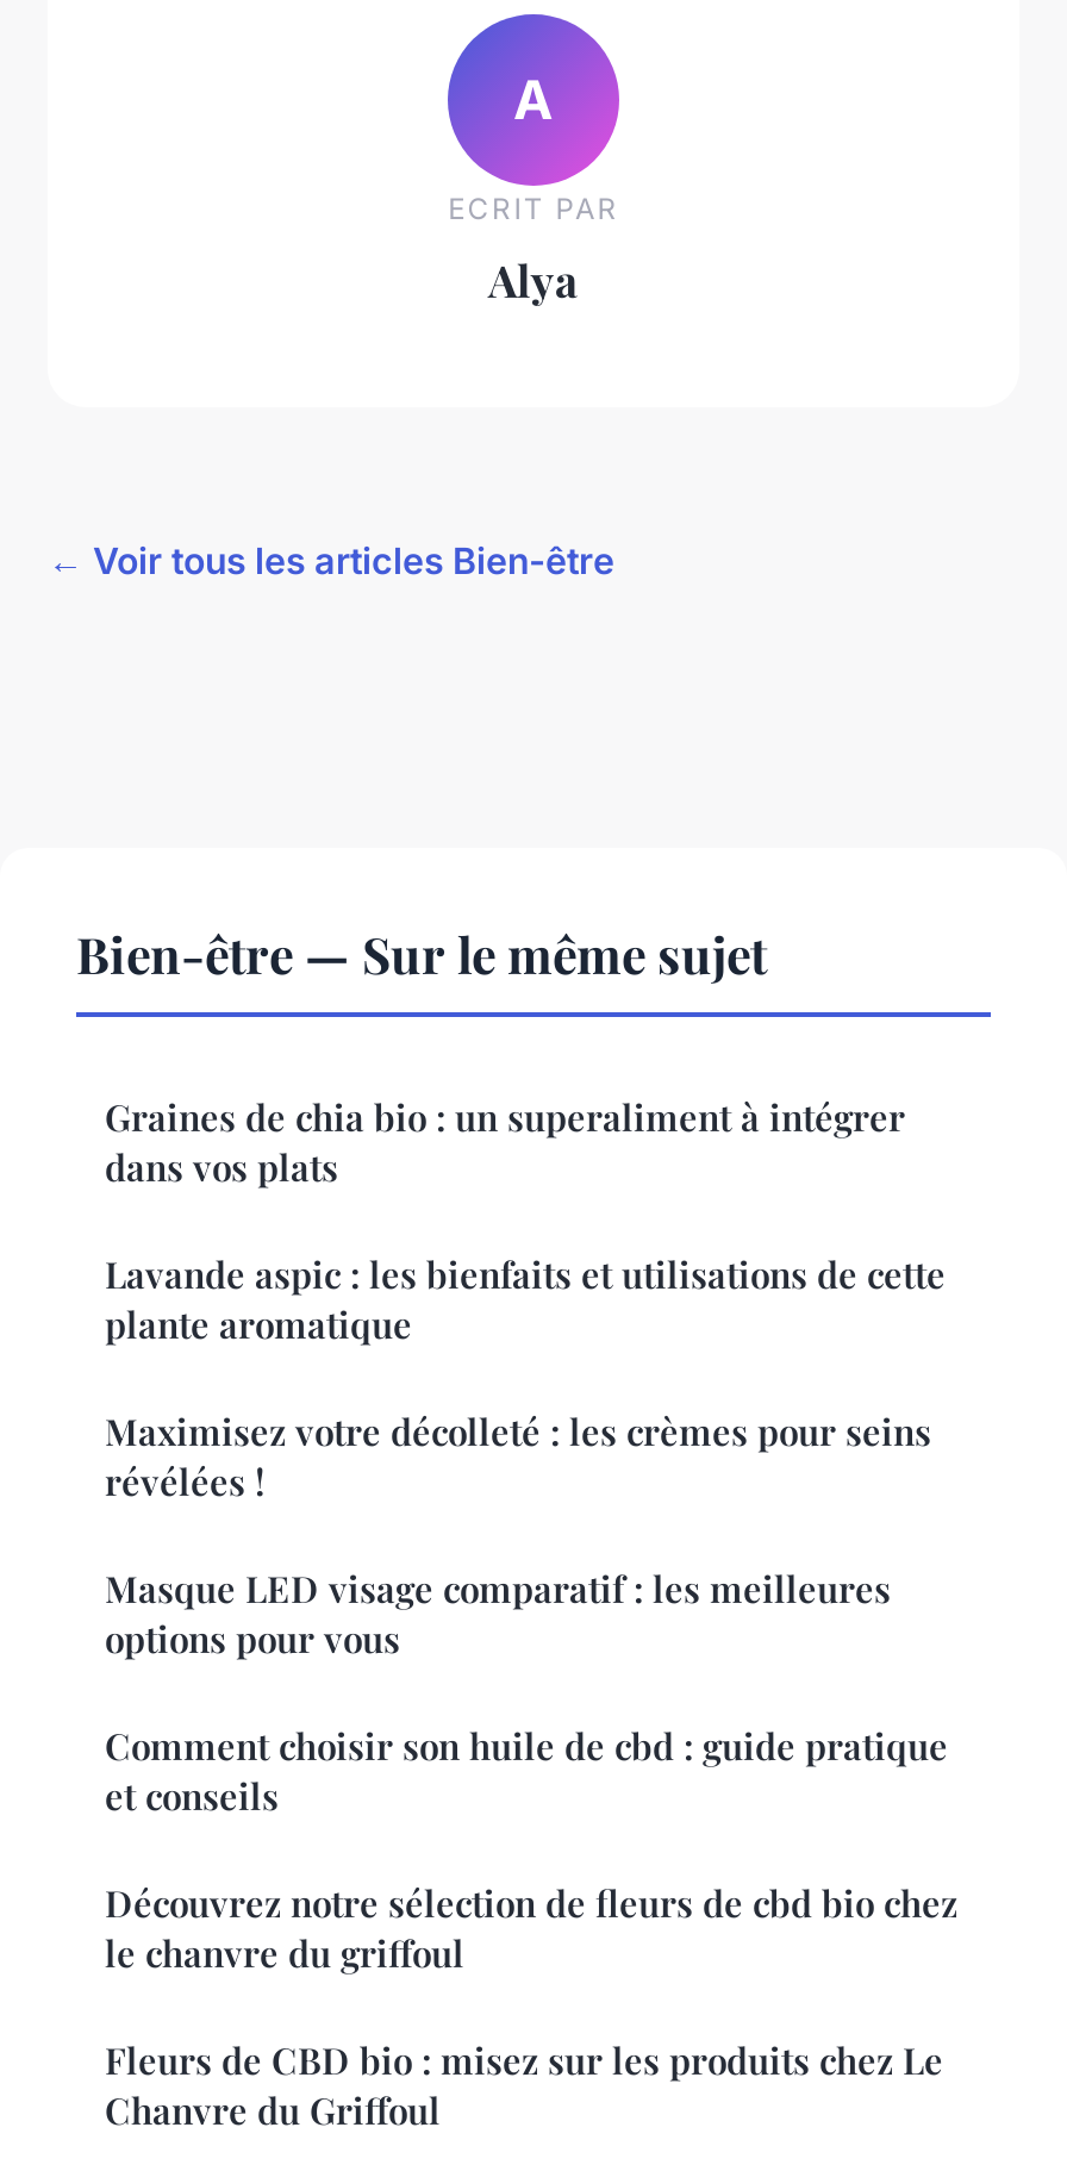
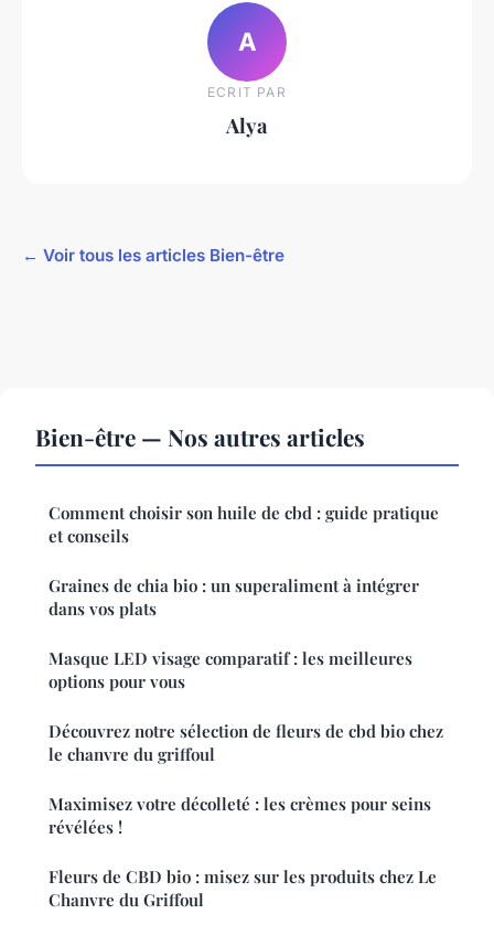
- Bien-être — Sur le même sujet
- Lavande aspic : les bienfaits et utilisations de cette
- plante aromatique
+ Bien-être — Nos autres articles

moved down: Graines de chia bio : un superaliment à intégrer | dans vos plats | Masque LED visage comparatif : les meilleures | options pour vous

moved down: Maximisez votre décolleté : les crèmes pour seins | révélées !

moved up: Comment choisir son huile de cbd : guide pratique | et conseils

moved up: Découvrez notre sélection de fleurs de cbd bio chez | le chanvre du griffoul
